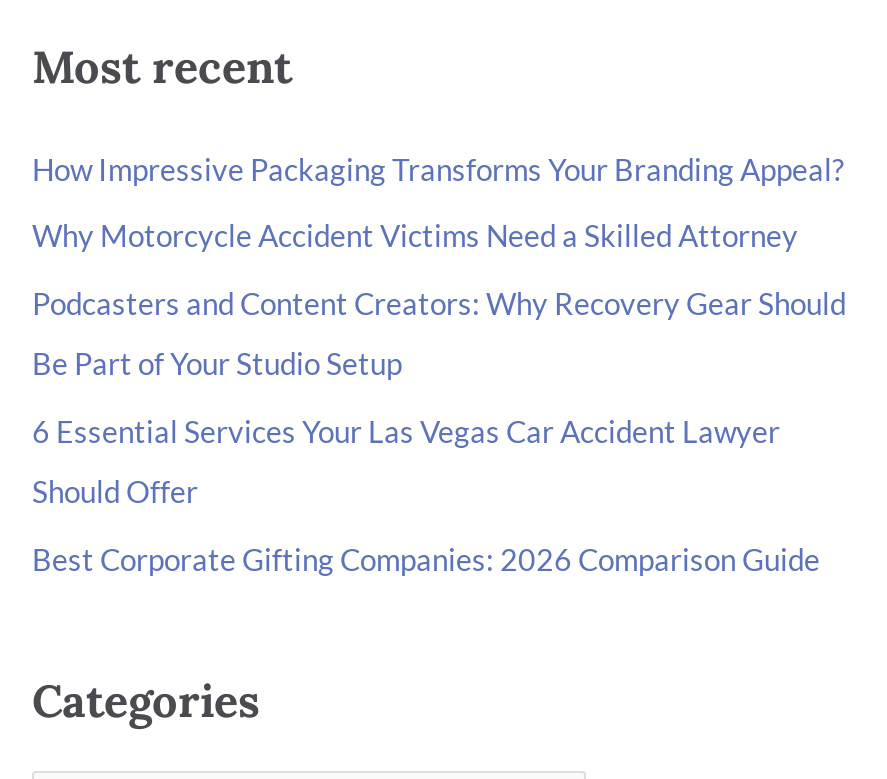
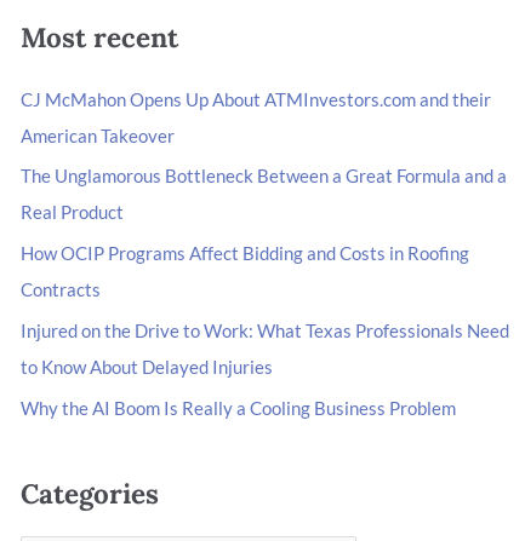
- How Impressive Packaging Transforms Your Branding Appeal?
- Why Motorcycle Accident Victims Need a Skilled Attorney
- Podcasters and Content Creators: Why Recovery Gear Should
- Be Part of Your Studio Setup
- 6 Essential Services Your Las Vegas Car Accident Lawyer
- Should Offer
- Best Corporate Gifting Companies: 2026 Comparison Guide
+ CJ McMahon Opens Up About ATMInvestors.com and their
+ American Takeover
+ The Unglamorous Bottleneck Between a Great Formula and a
+ Real Product
+ How OCIP Programs Affect Bidding and Costs in Roofing
+ Contracts
+ Injured on the Drive to Work: What Texas Professionals Need
+ to Know About Delayed Injuries
+ Why the AI Boom Is Really a Cooling Business Problem
